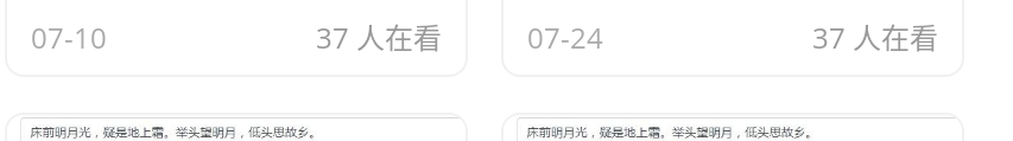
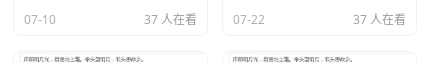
- 07-24
+ 07-22
